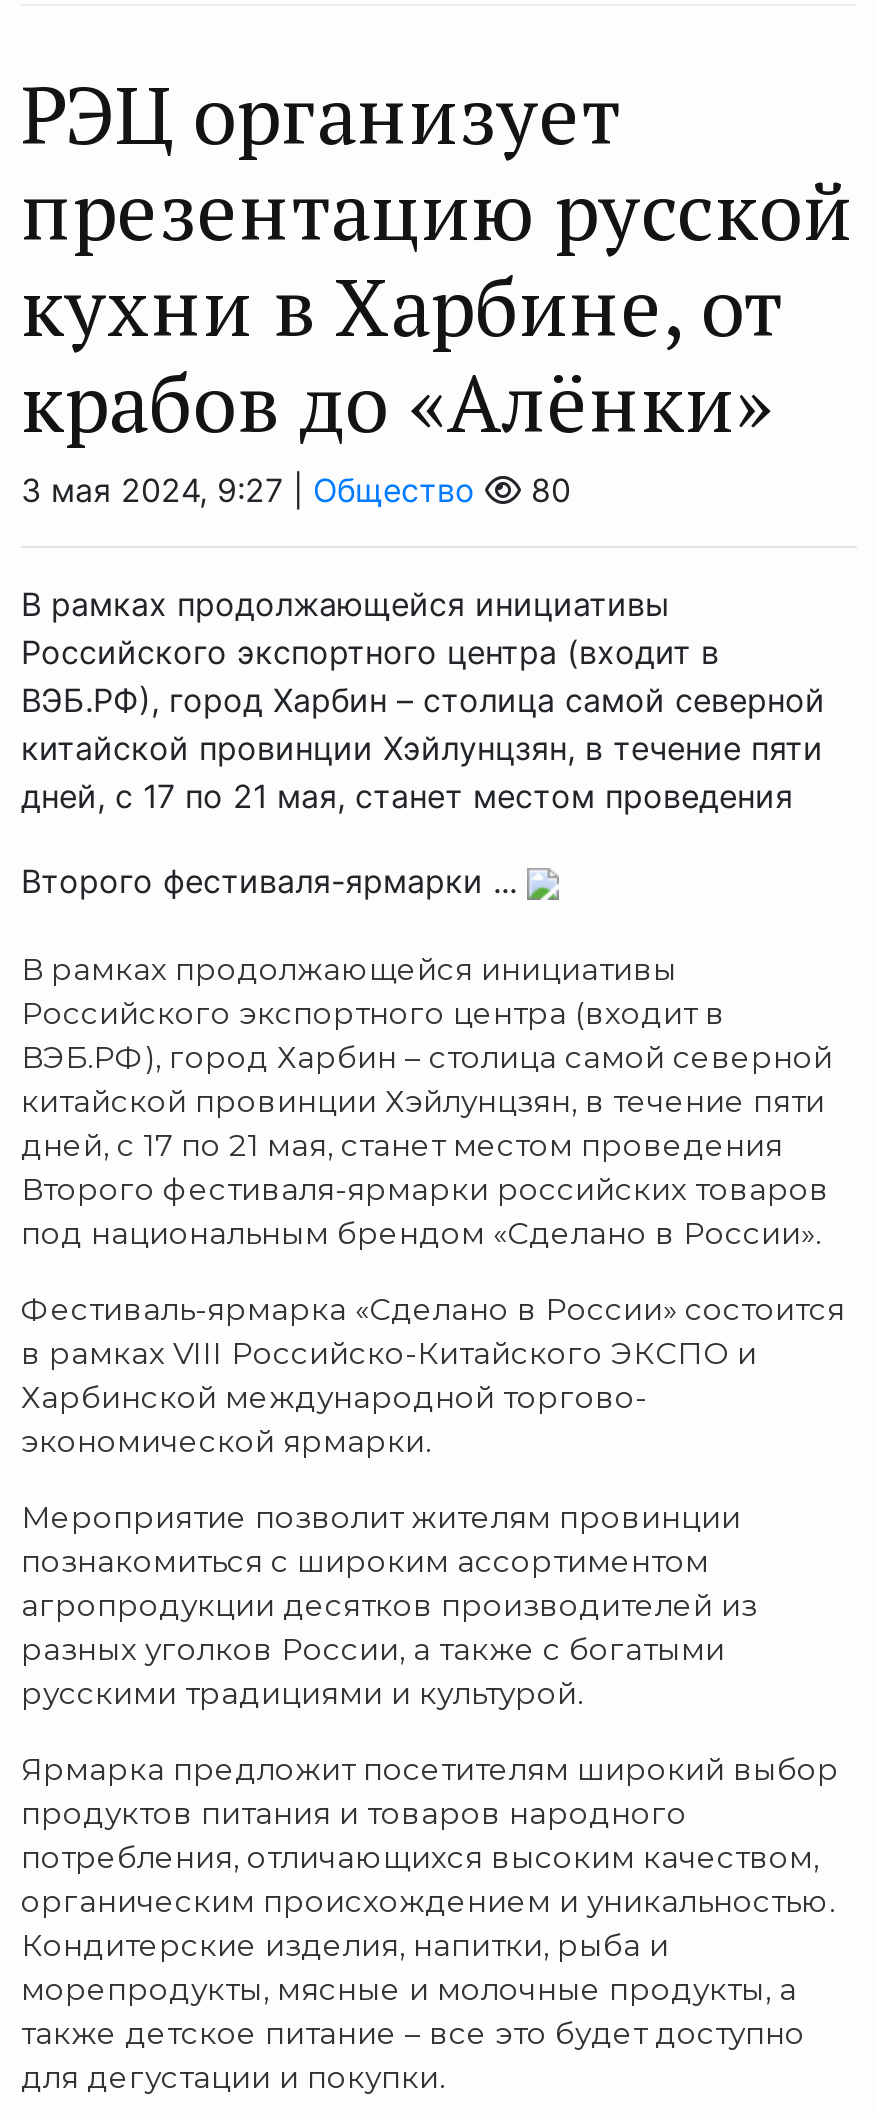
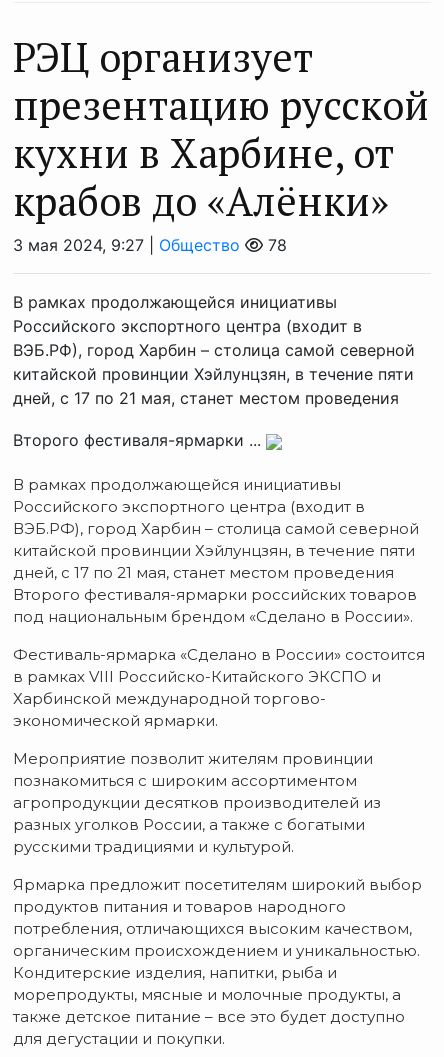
- 80
+ 78
